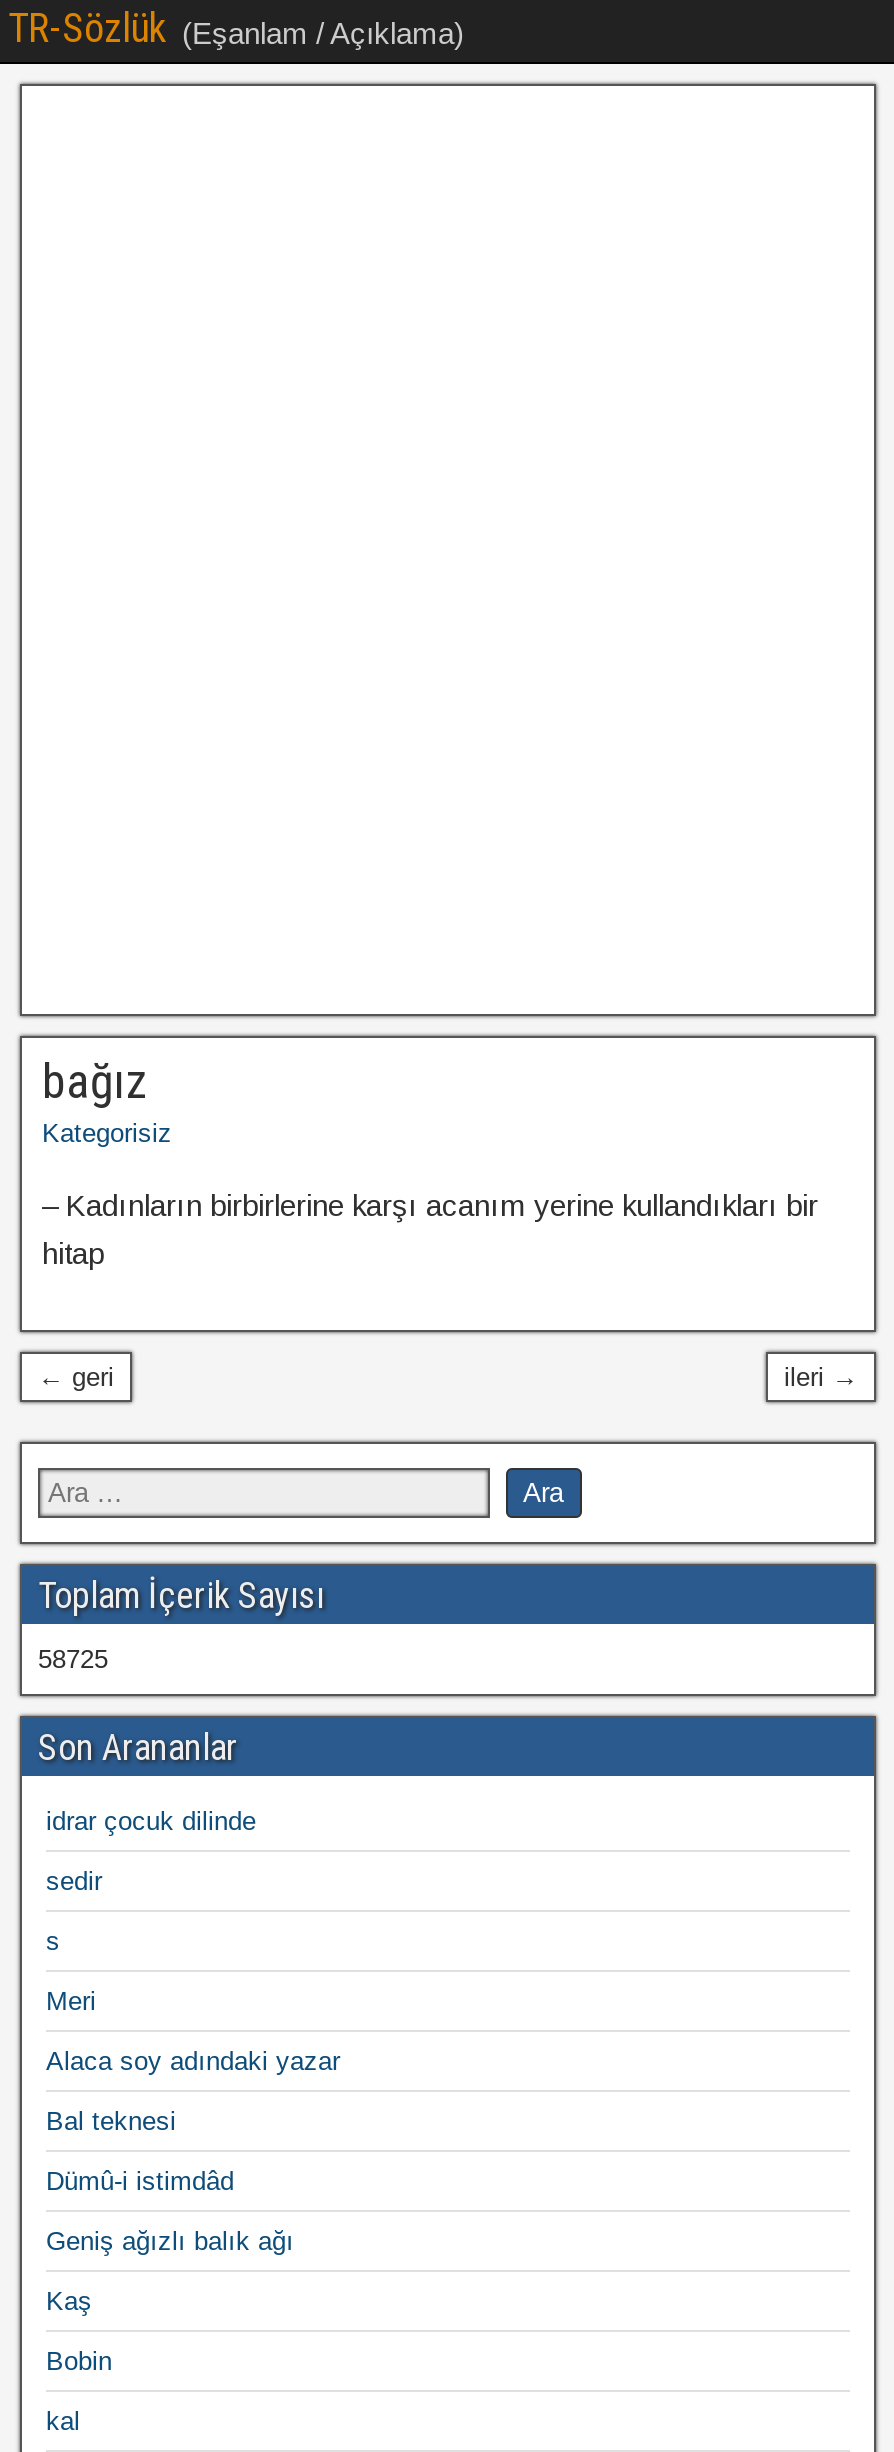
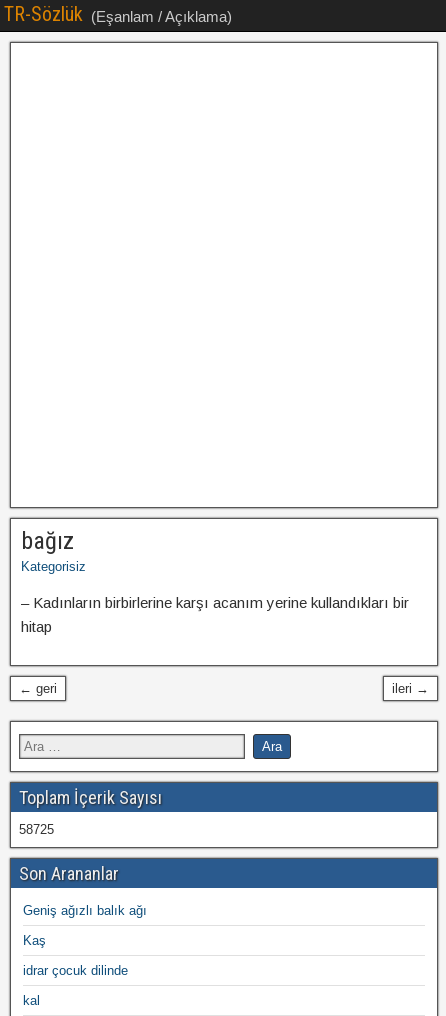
moved down: idrar çocuk dilinde

- sedir
- s
- Meri
- Alaca soy adındaki yazar
- Bal teknesi
- Dümû-i istimdâd

- Bobin
